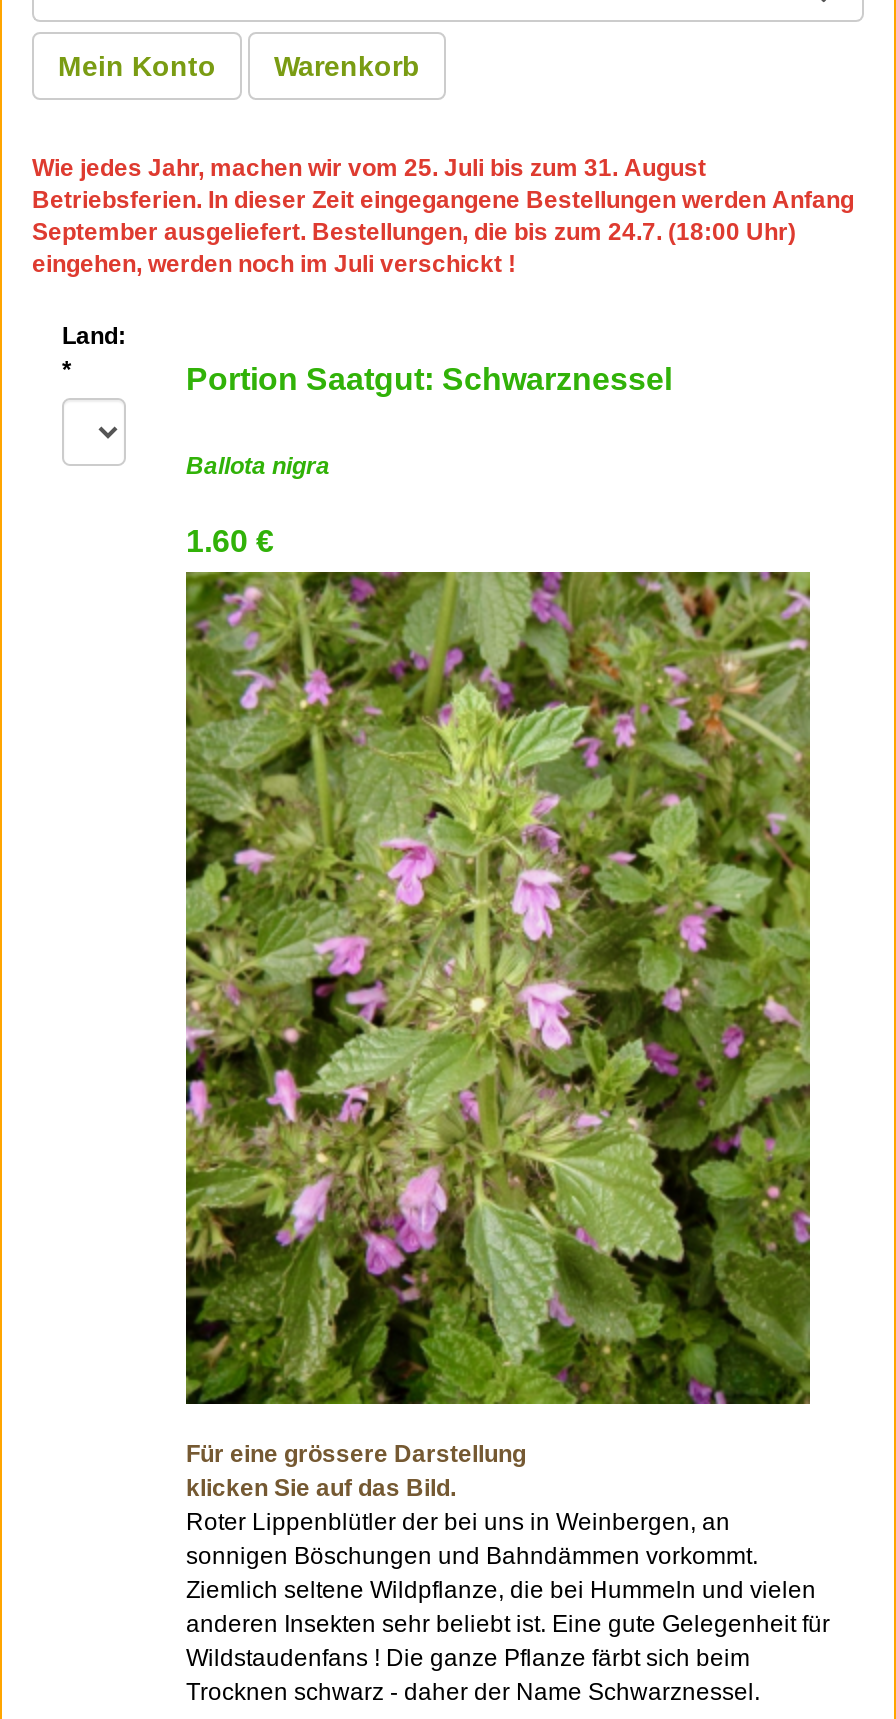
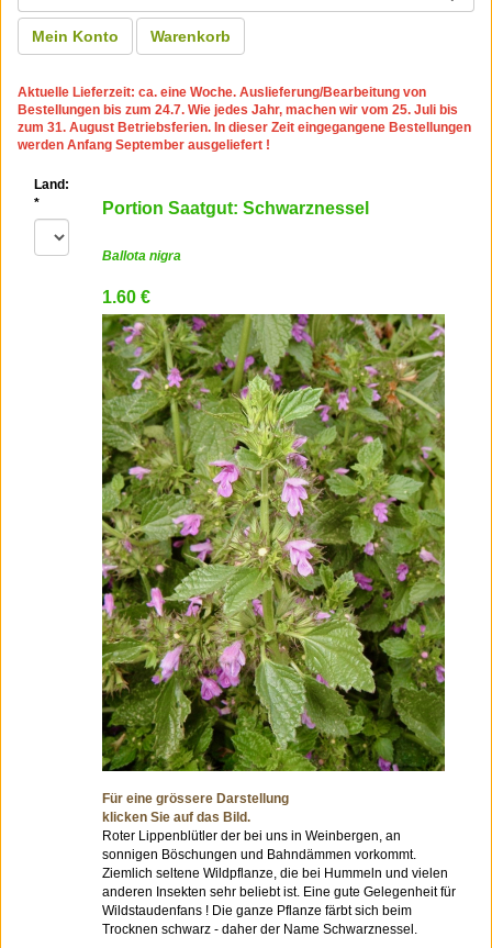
- Wie jedes Jahr, machen wir vom 25. Juli bis zum 31. August
- Betriebsferien. In dieser Zeit eingegangene Bestellungen werden Anfang
- September ausgeliefert. Bestellungen, die bis zum 24.7. (18:00 Uhr)
- eingehen, werden noch im Juli verschickt !
+ Aktuelle Lieferzeit: ca. eine Woche. Auslieferung/Bearbeitung von
+ Bestellungen bis zum 24.7. Wie jedes Jahr, machen wir vom 25. Juli bis
+ zum 31. August Betriebsferien. In dieser Zeit eingegangene Bestellungen
+ werden Anfang September ausgeliefert !
